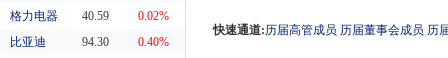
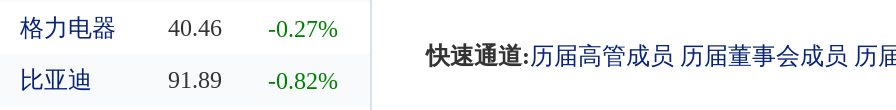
- 40.59
+ 40.46

- 0.02%
+ -0.27%

- 94.30
+ 91.89

- 0.40%
+ -0.82%
